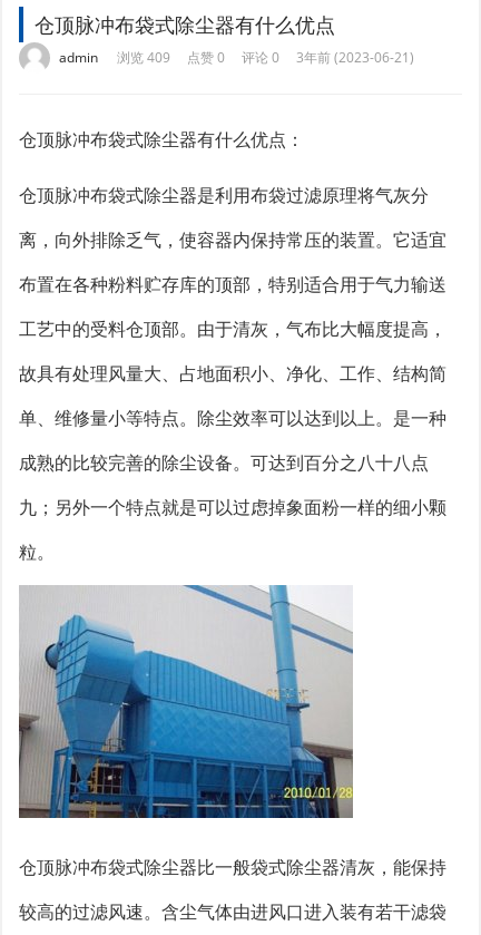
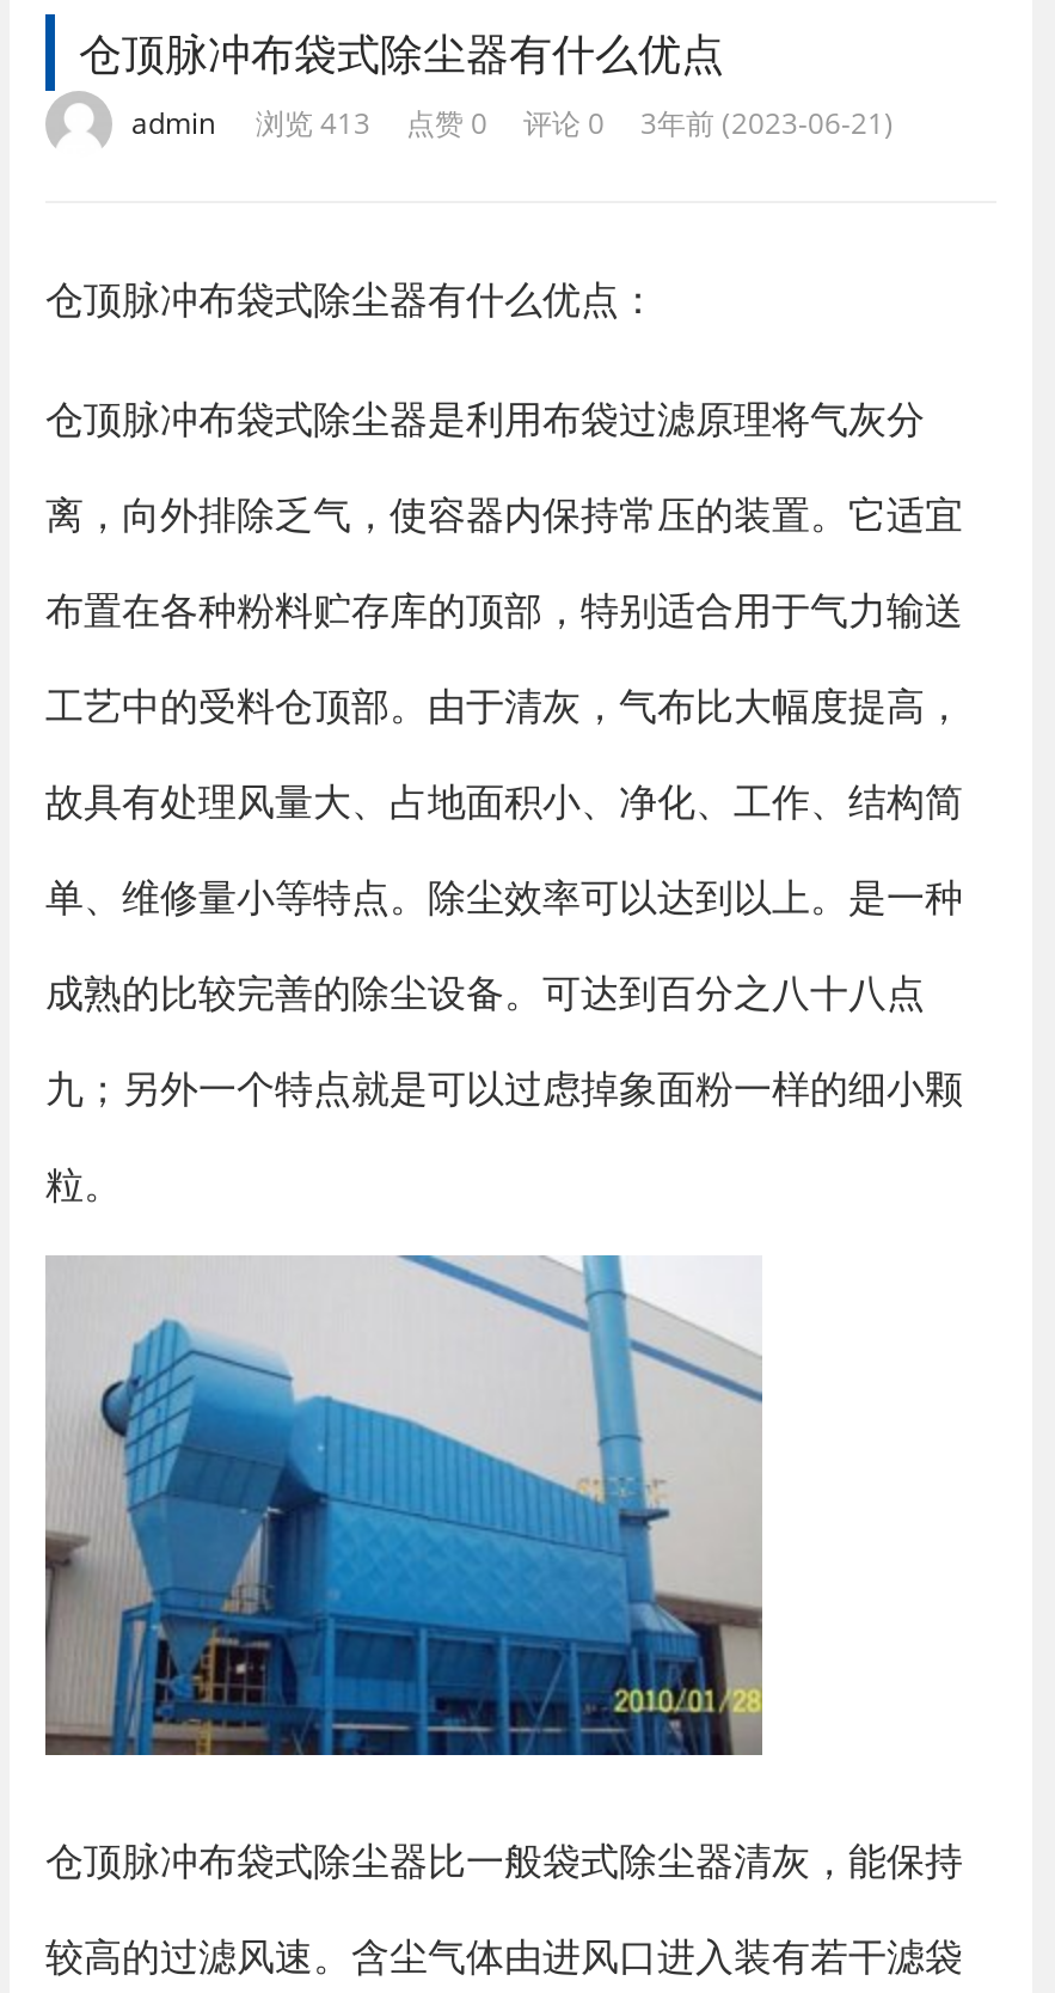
- admin · 浏览 409 · 点赞 0 · 评论 0 · 3年前 (2023-06-21)
+ admin · 浏览 413 · 点赞 0 · 评论 0 · 3年前 (2023-06-21)
